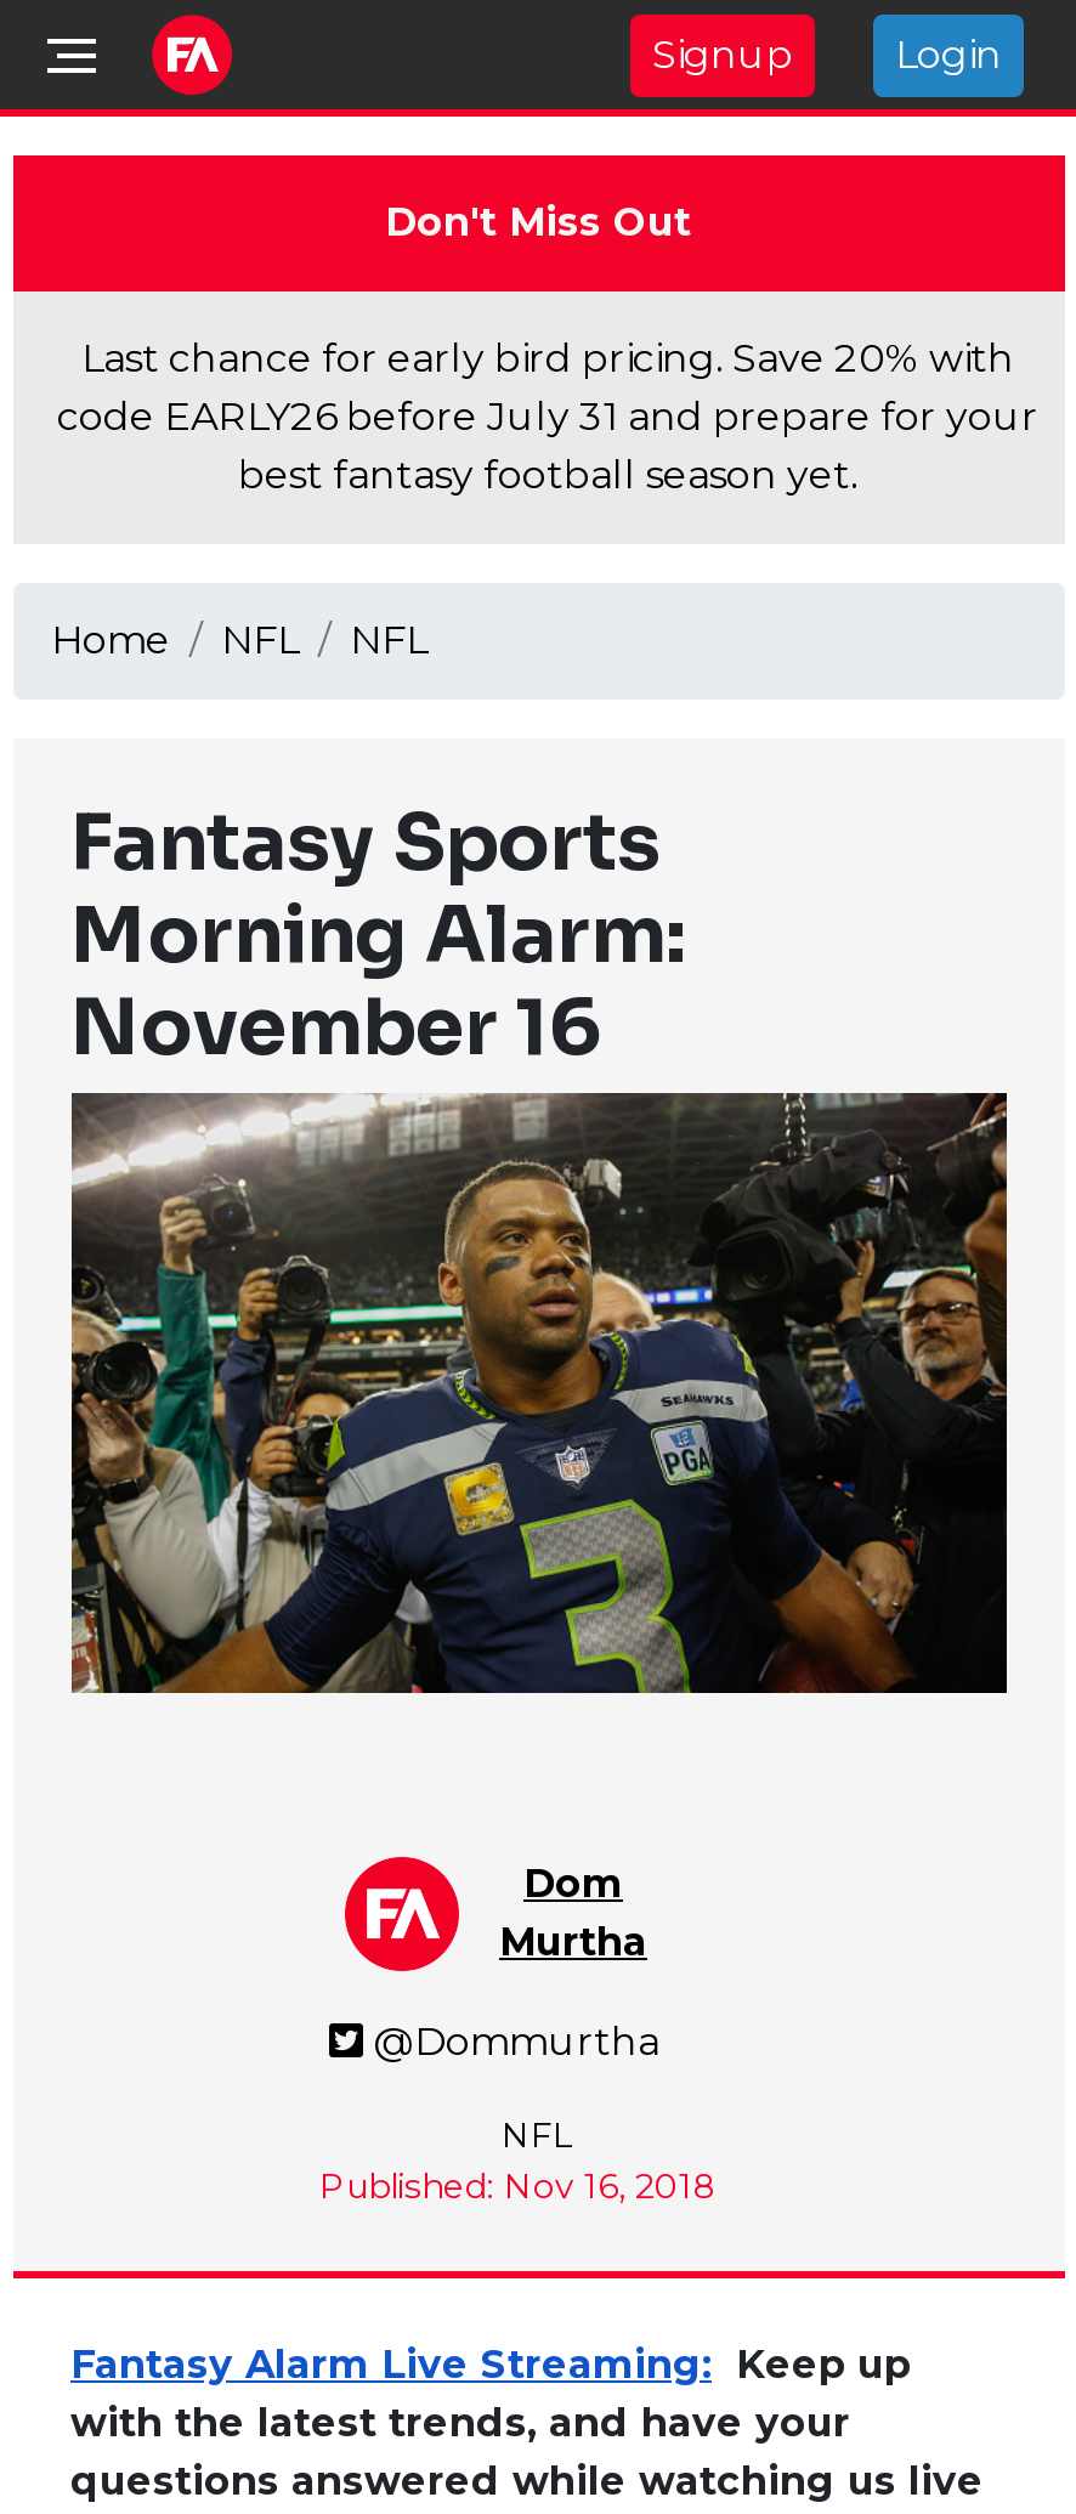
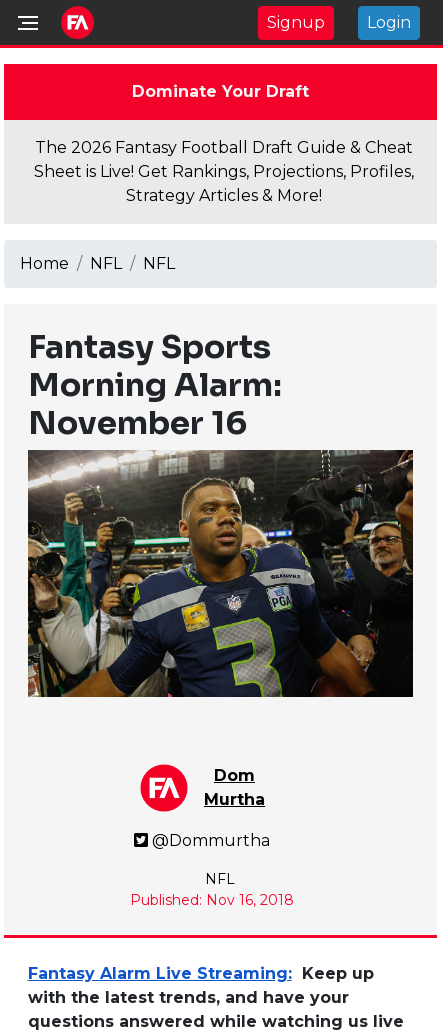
- Don't Miss Out
+ Dominate Your Draft

- Last chance for early bird pricing. Save 20% with
- code EARLY26 before July 31 and prepare for your
- best fantasy football season yet.
+ The 2026 Fantasy Football Draft Guide & Cheat
+ Sheet is Live! Get Rankings, Projections, Profiles,
+ Strategy Articles & More!
